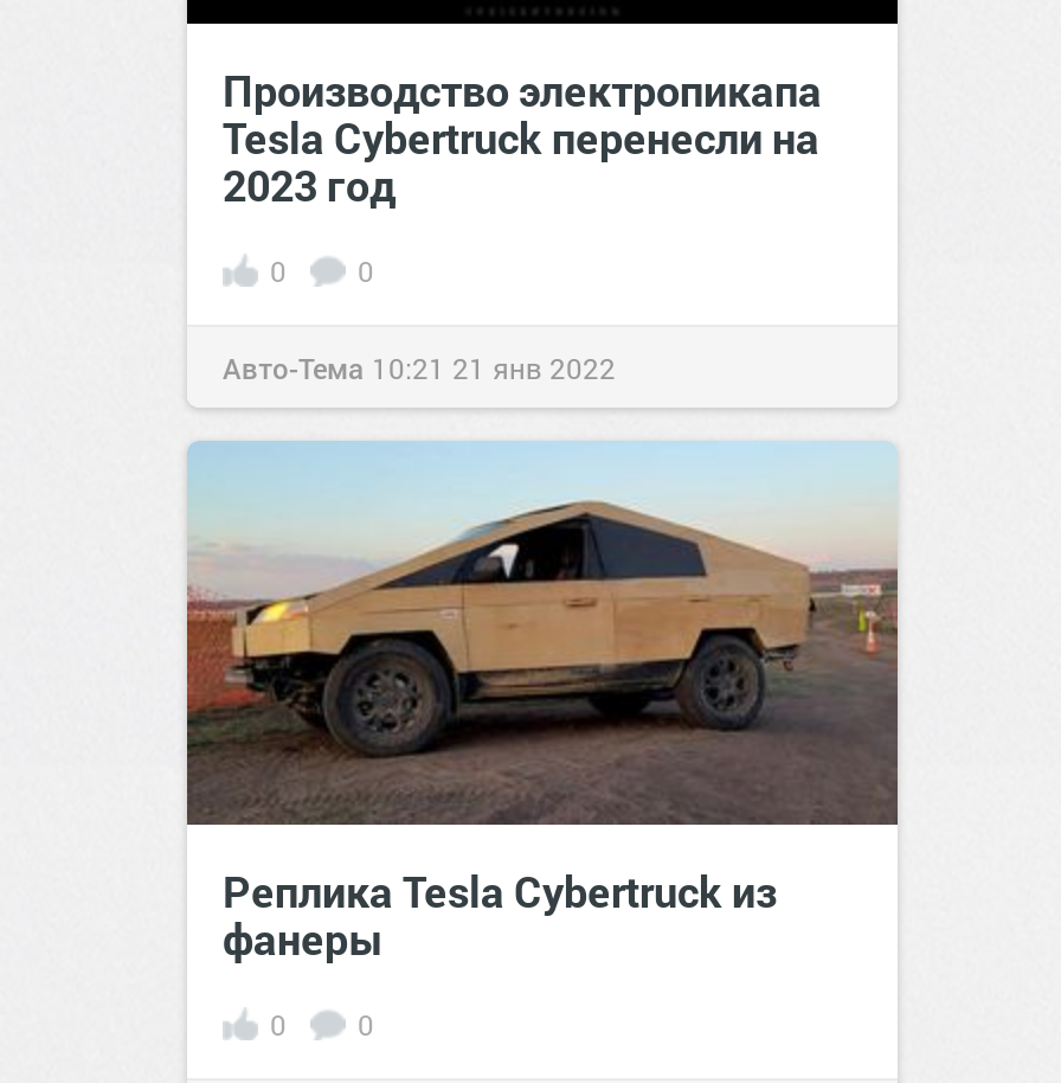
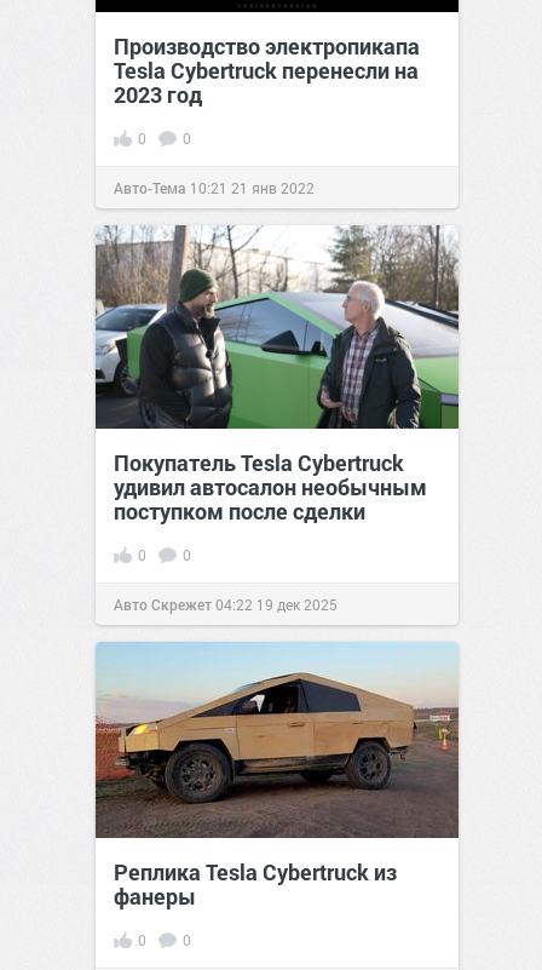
+ [image]
+ Покупатель Tesla Cybertruck
+ удивил автосалон необычным
+ поступком после сделки
+ 0
+ 0
+ Авто Скрежет 04:22 19 дек 2025
